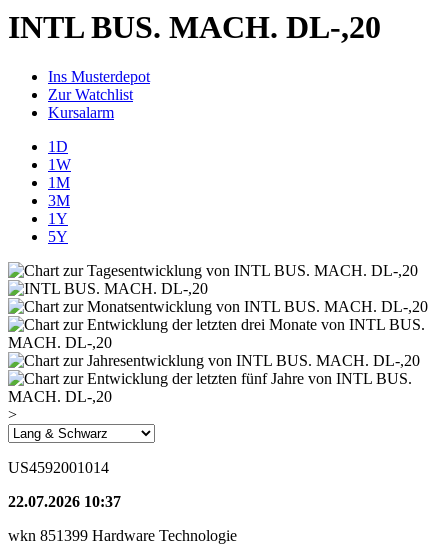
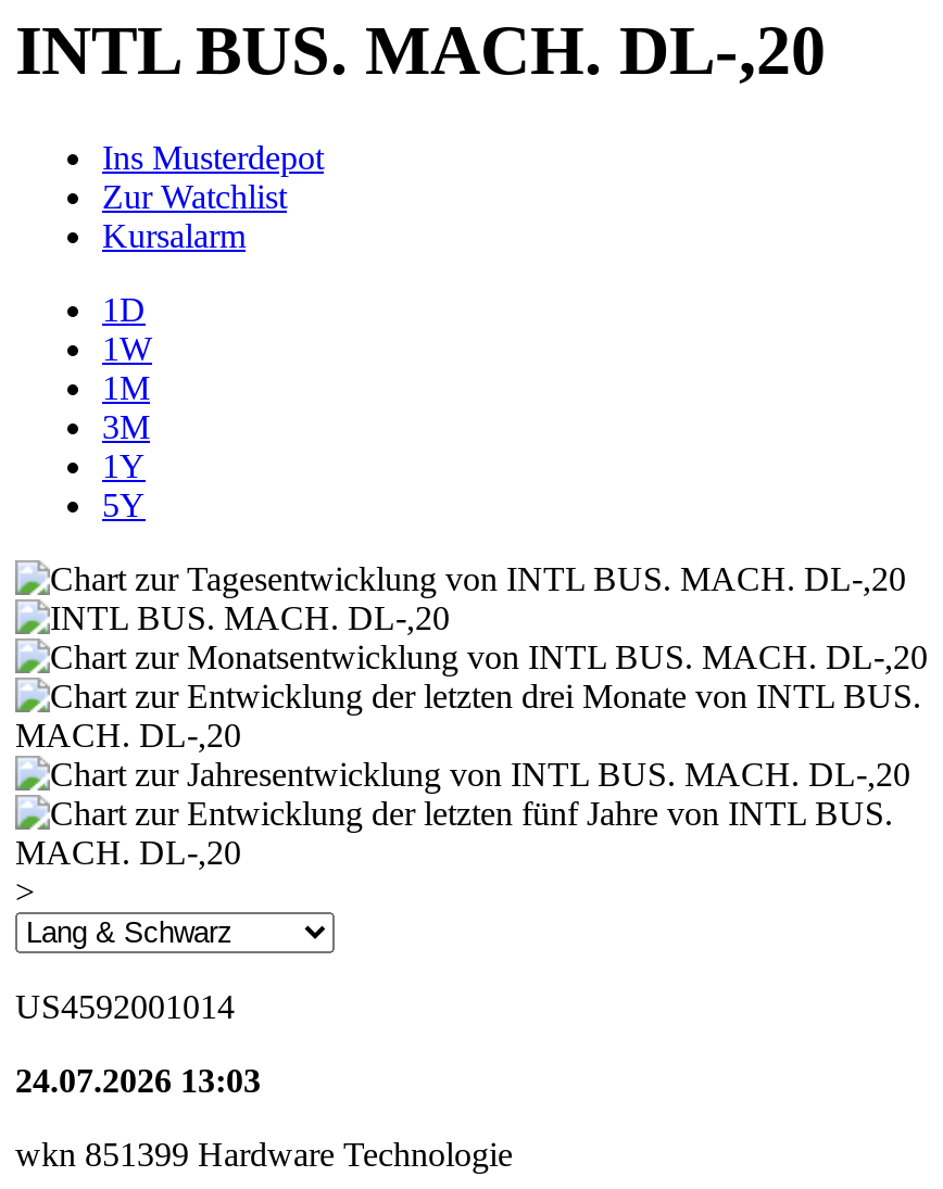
- 22.07.2026 10:37
+ 24.07.2026 13:03
